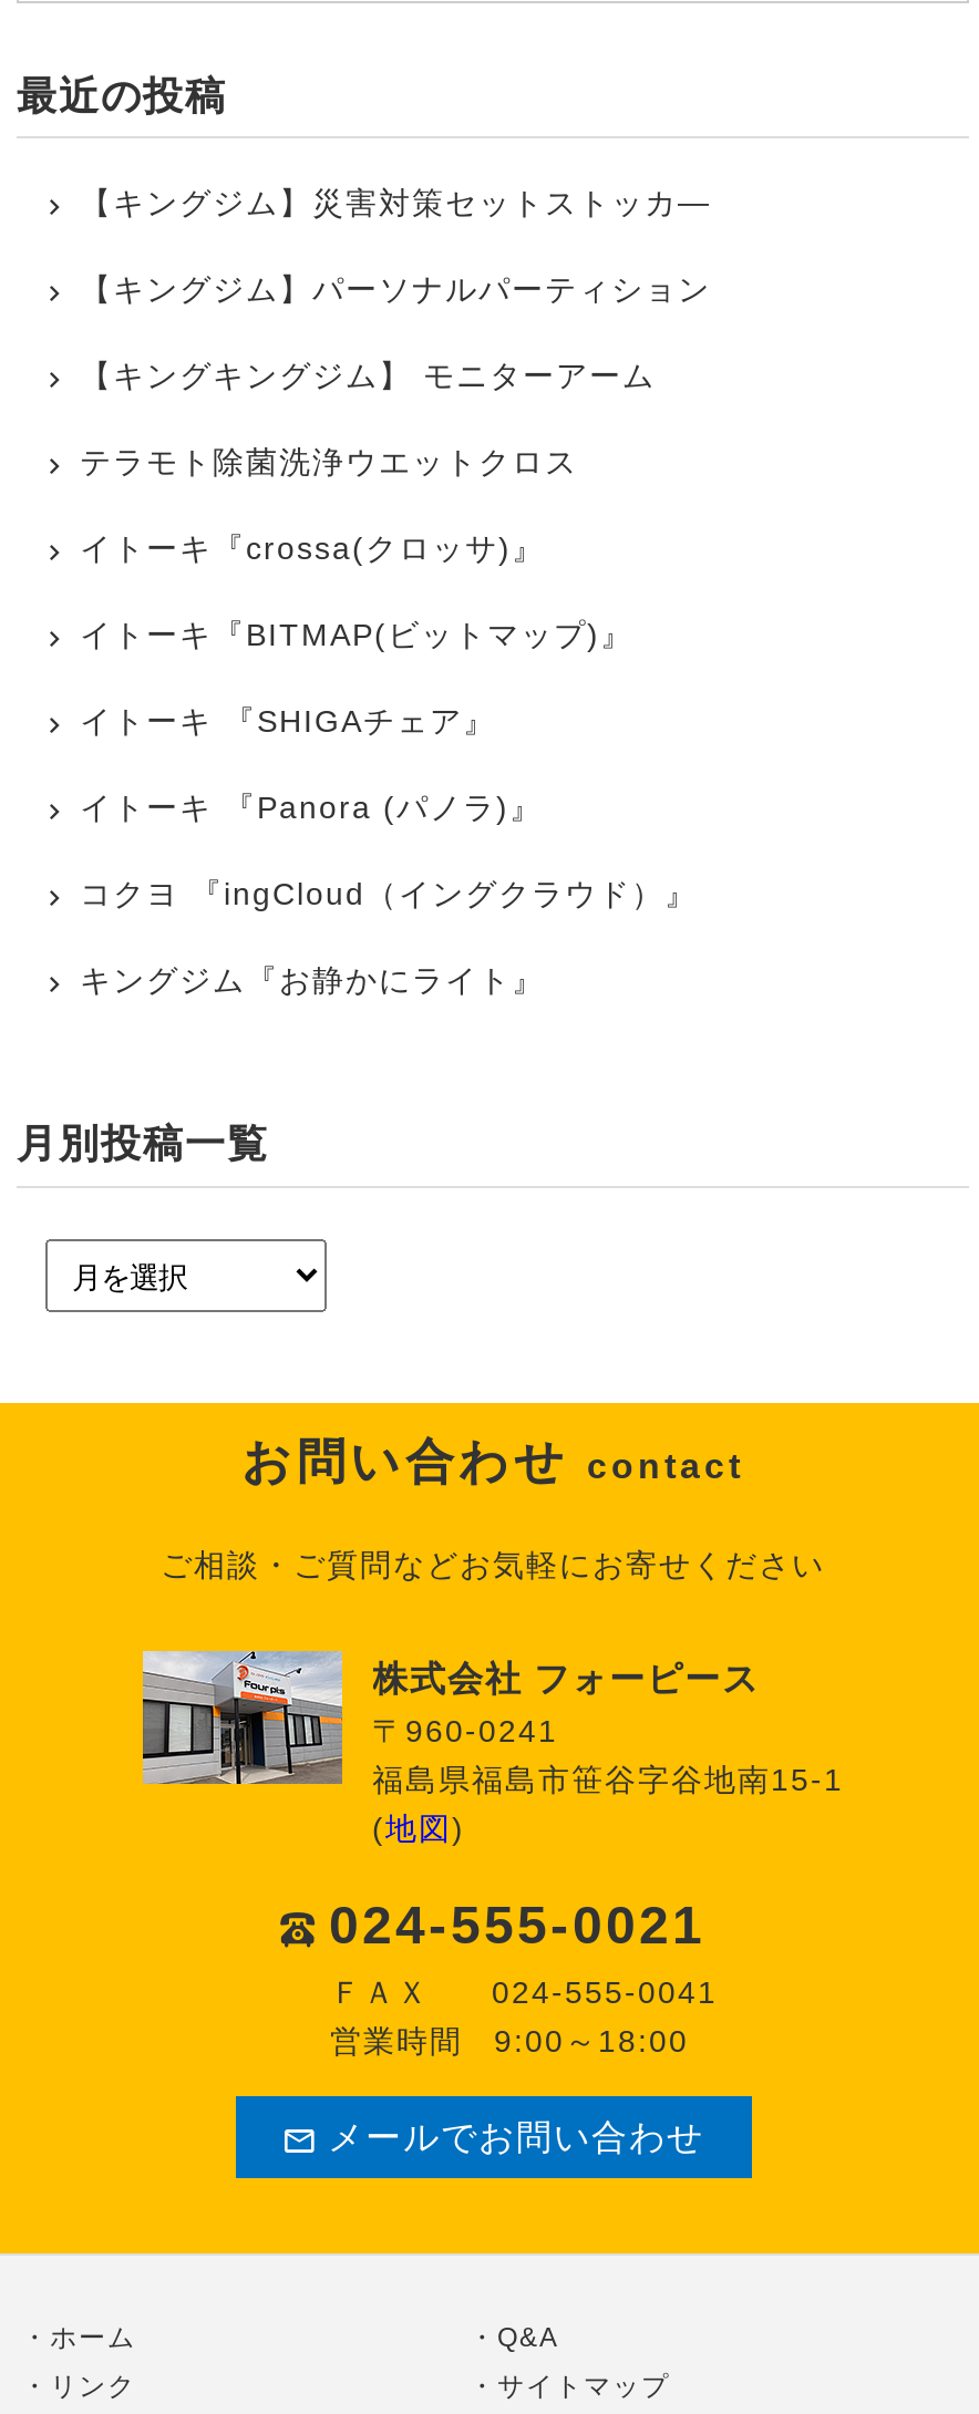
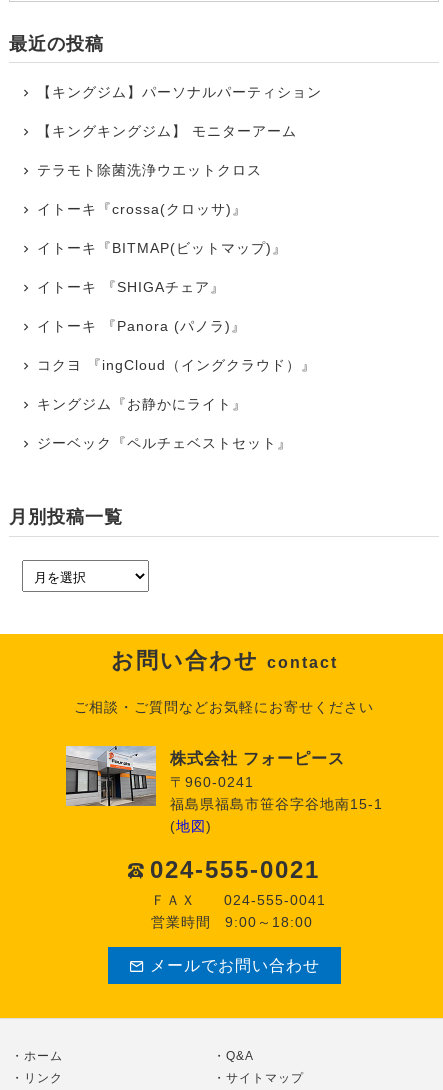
- 【キングジム】災害対策セットストッカ―

moved up: 【キングジム】パーソナルパーティション | 【キングキングジム】 モニターアーム | テラモト除菌洗浄ウエットクロス | ... | コクヨ 『ingCloud（イングクラウド）』 | キングジム『お静かにライト』

+ ジーベック『ペルチェベストセット』
